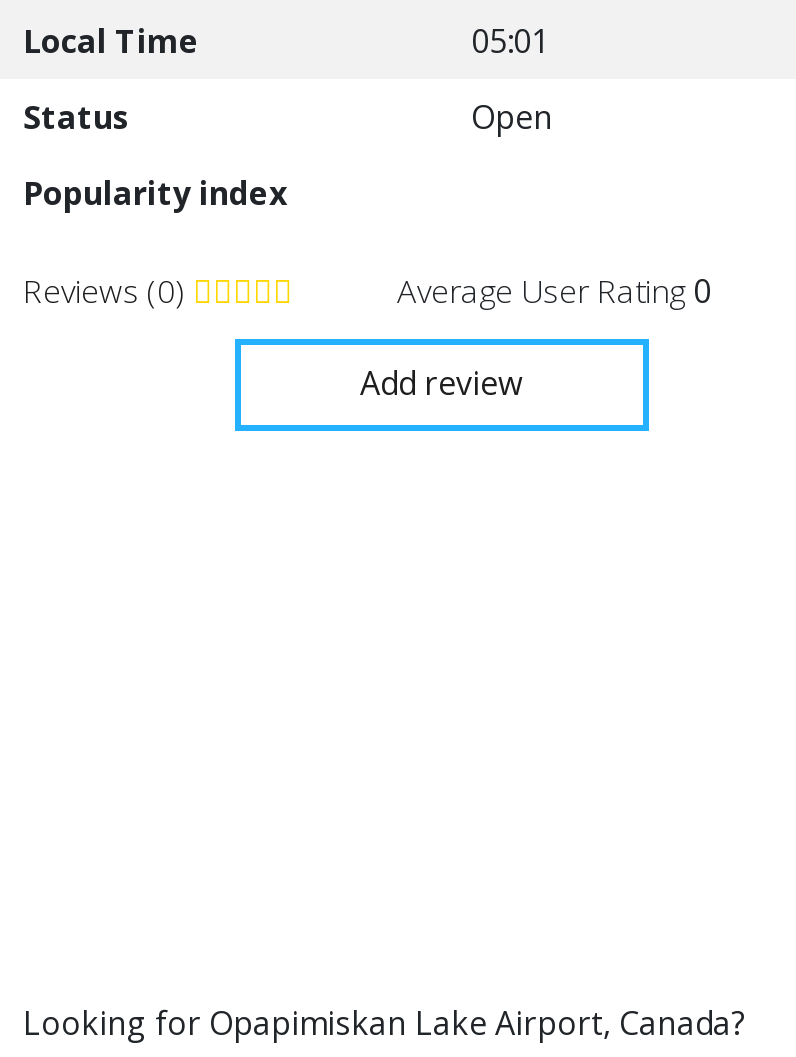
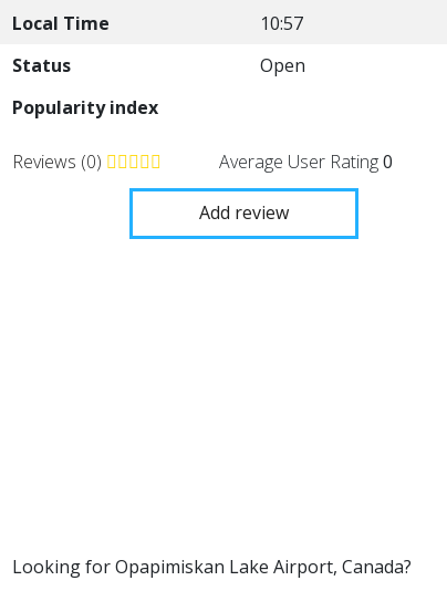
- 05:01
+ 10:57
